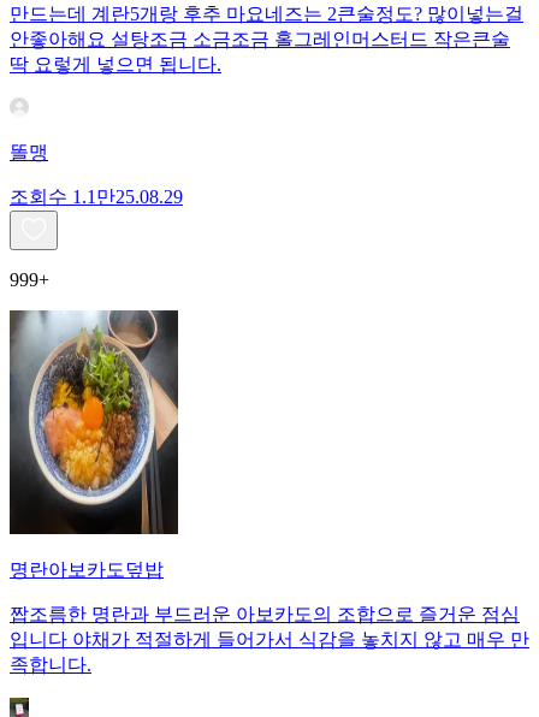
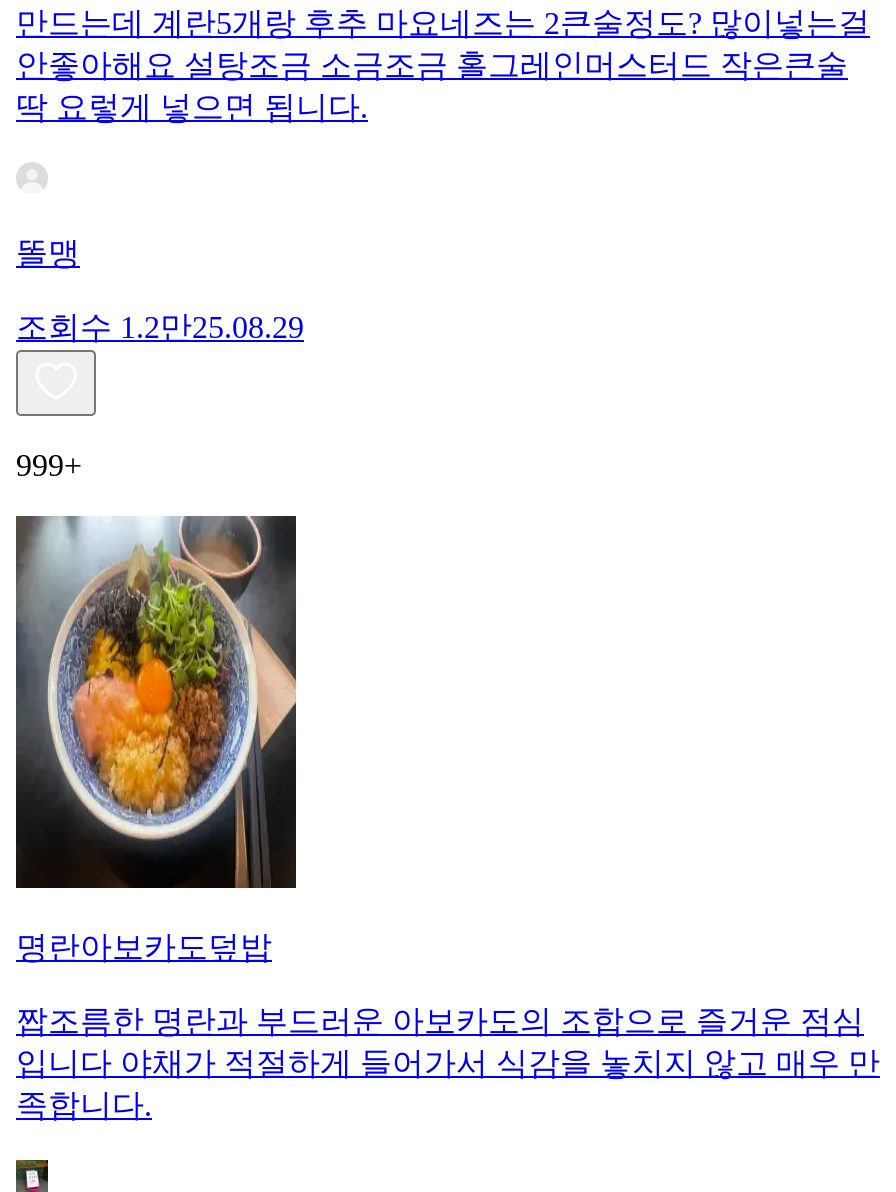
- 조회수 1.1만 25.08.29
+ 조회수 1.2만 25.08.29
